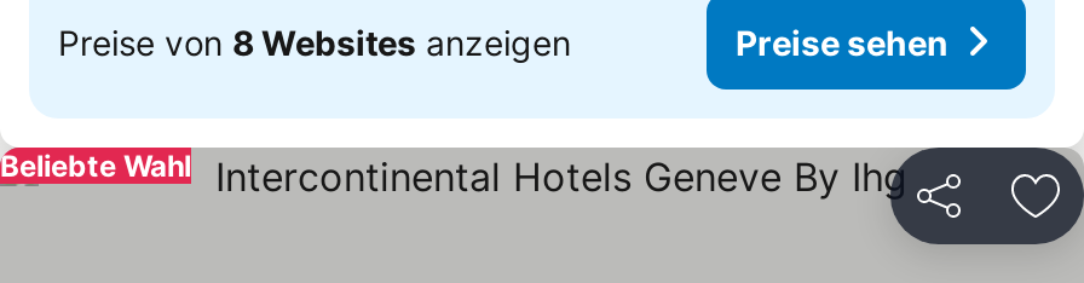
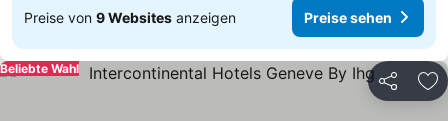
- Preise von 8 Websites anzeigen
+ Preise von 9 Websites anzeigen
